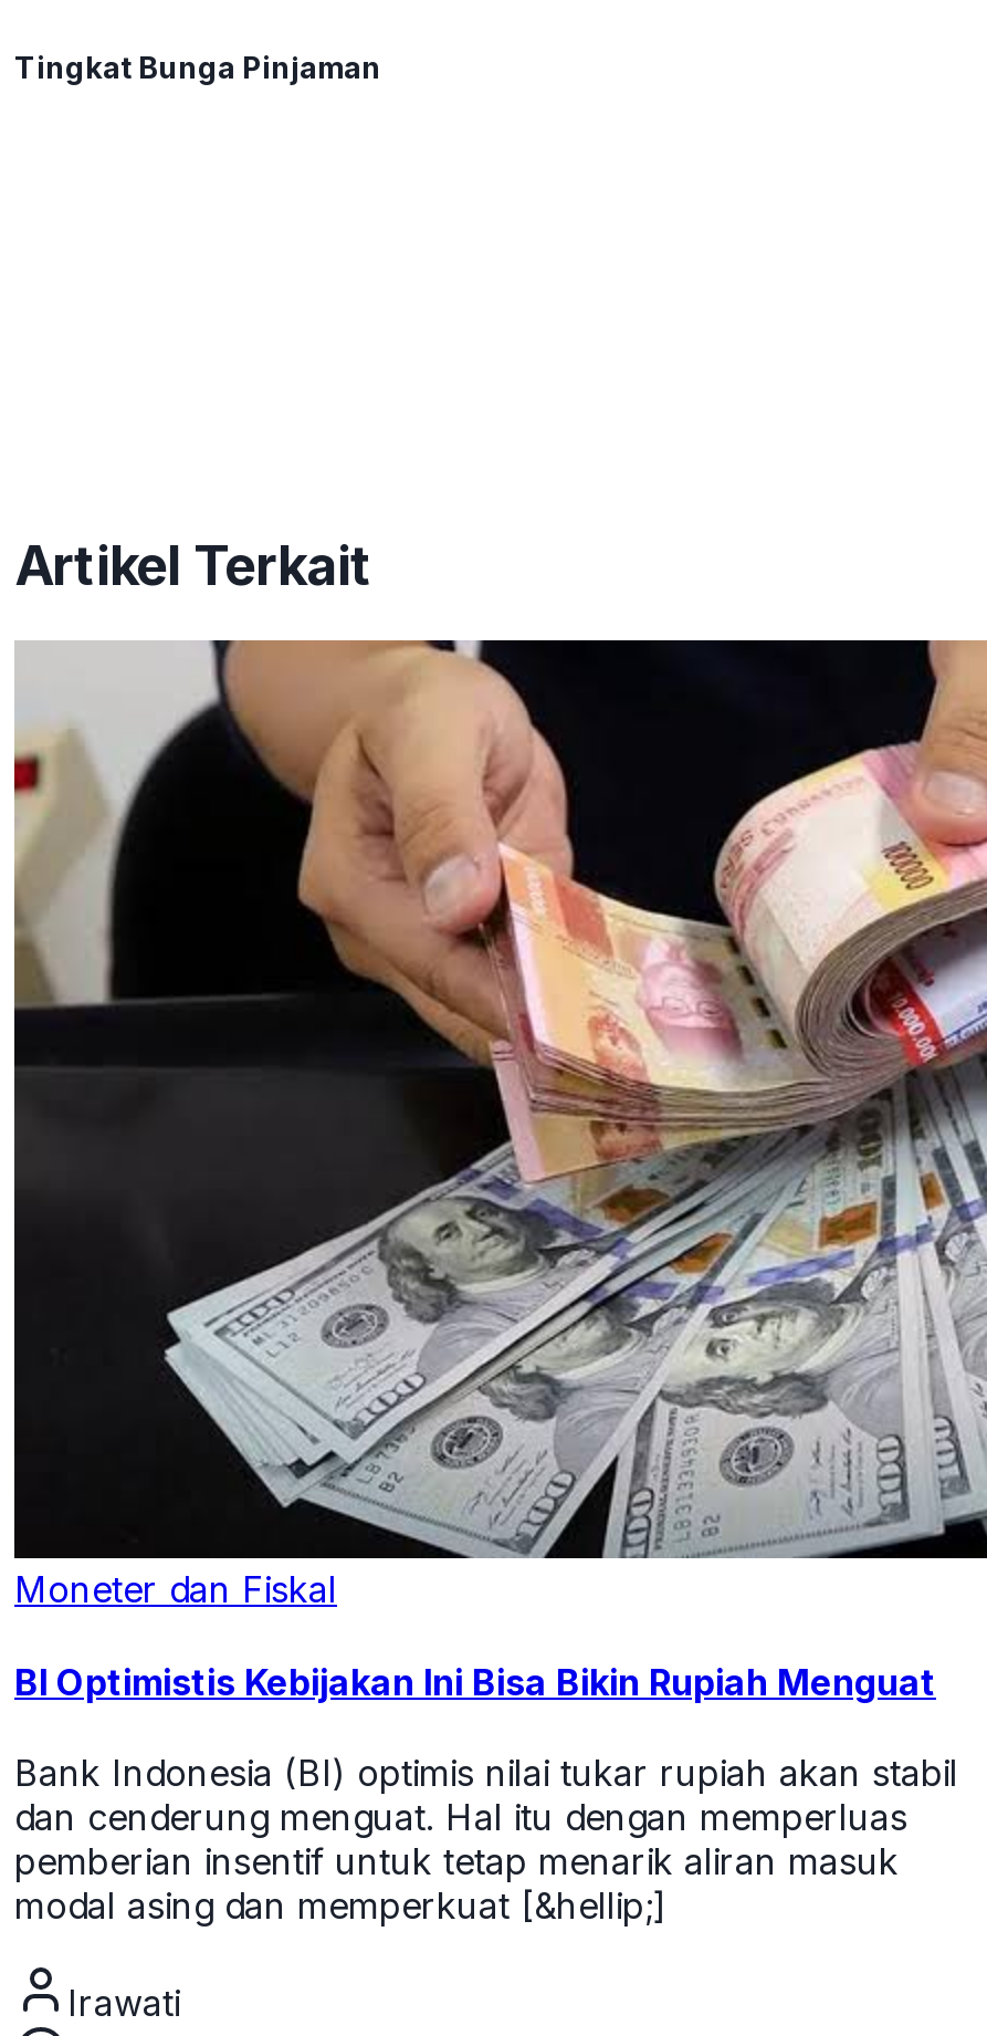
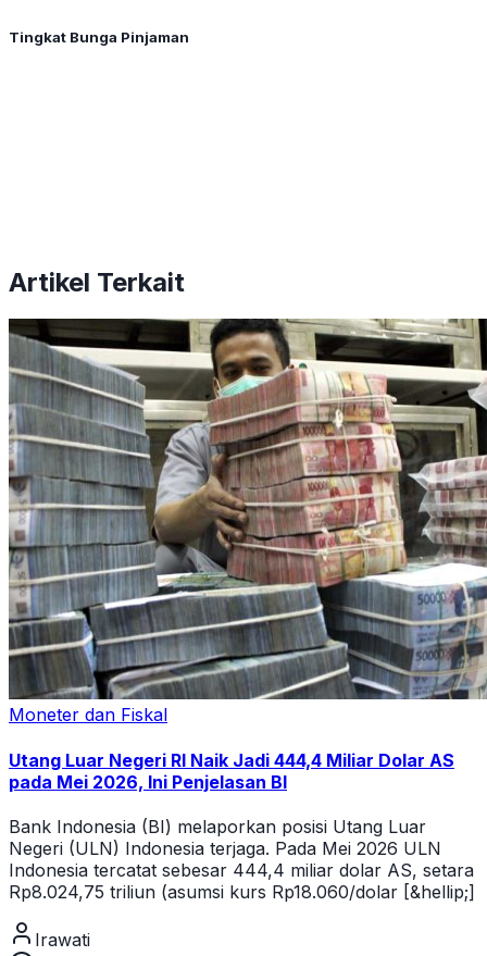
- [image]
+ [image]

moved up: Moneter dan Fiskal

- BI Optimistis Kebijakan Ini Bisa Bikin Rupiah Menguat
+ Utang Luar Negeri RI Naik Jadi 444,4 Miliar Dolar AS
+ pada Mei 2026, Ini Penjelasan BI

- Bank Indonesia (BI) optimis nilai tukar rupiah akan stabil
- dan cenderung menguat. Hal itu dengan memperluas
- pemberian insentif untuk tetap menarik aliran masuk
- modal asing dan memperkuat [&hellip;]
+ Bank Indonesia (BI) melaporkan posisi Utang Luar
+ Negeri (ULN) Indonesia terjaga. Pada Mei 2026 ULN
+ Indonesia tercatat sebesar 444,4 miliar dolar AS, setara
+ Rp8.024,75 triliun (asumsi kurs Rp18.060/dolar [&hellip;]
